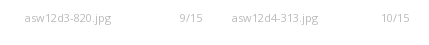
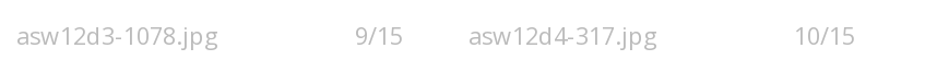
- asw12d3-820.jpg
+ asw12d3-1078.jpg

- 9/15 asw12d4-313.jpg
+ 9/15 asw12d4-317.jpg
